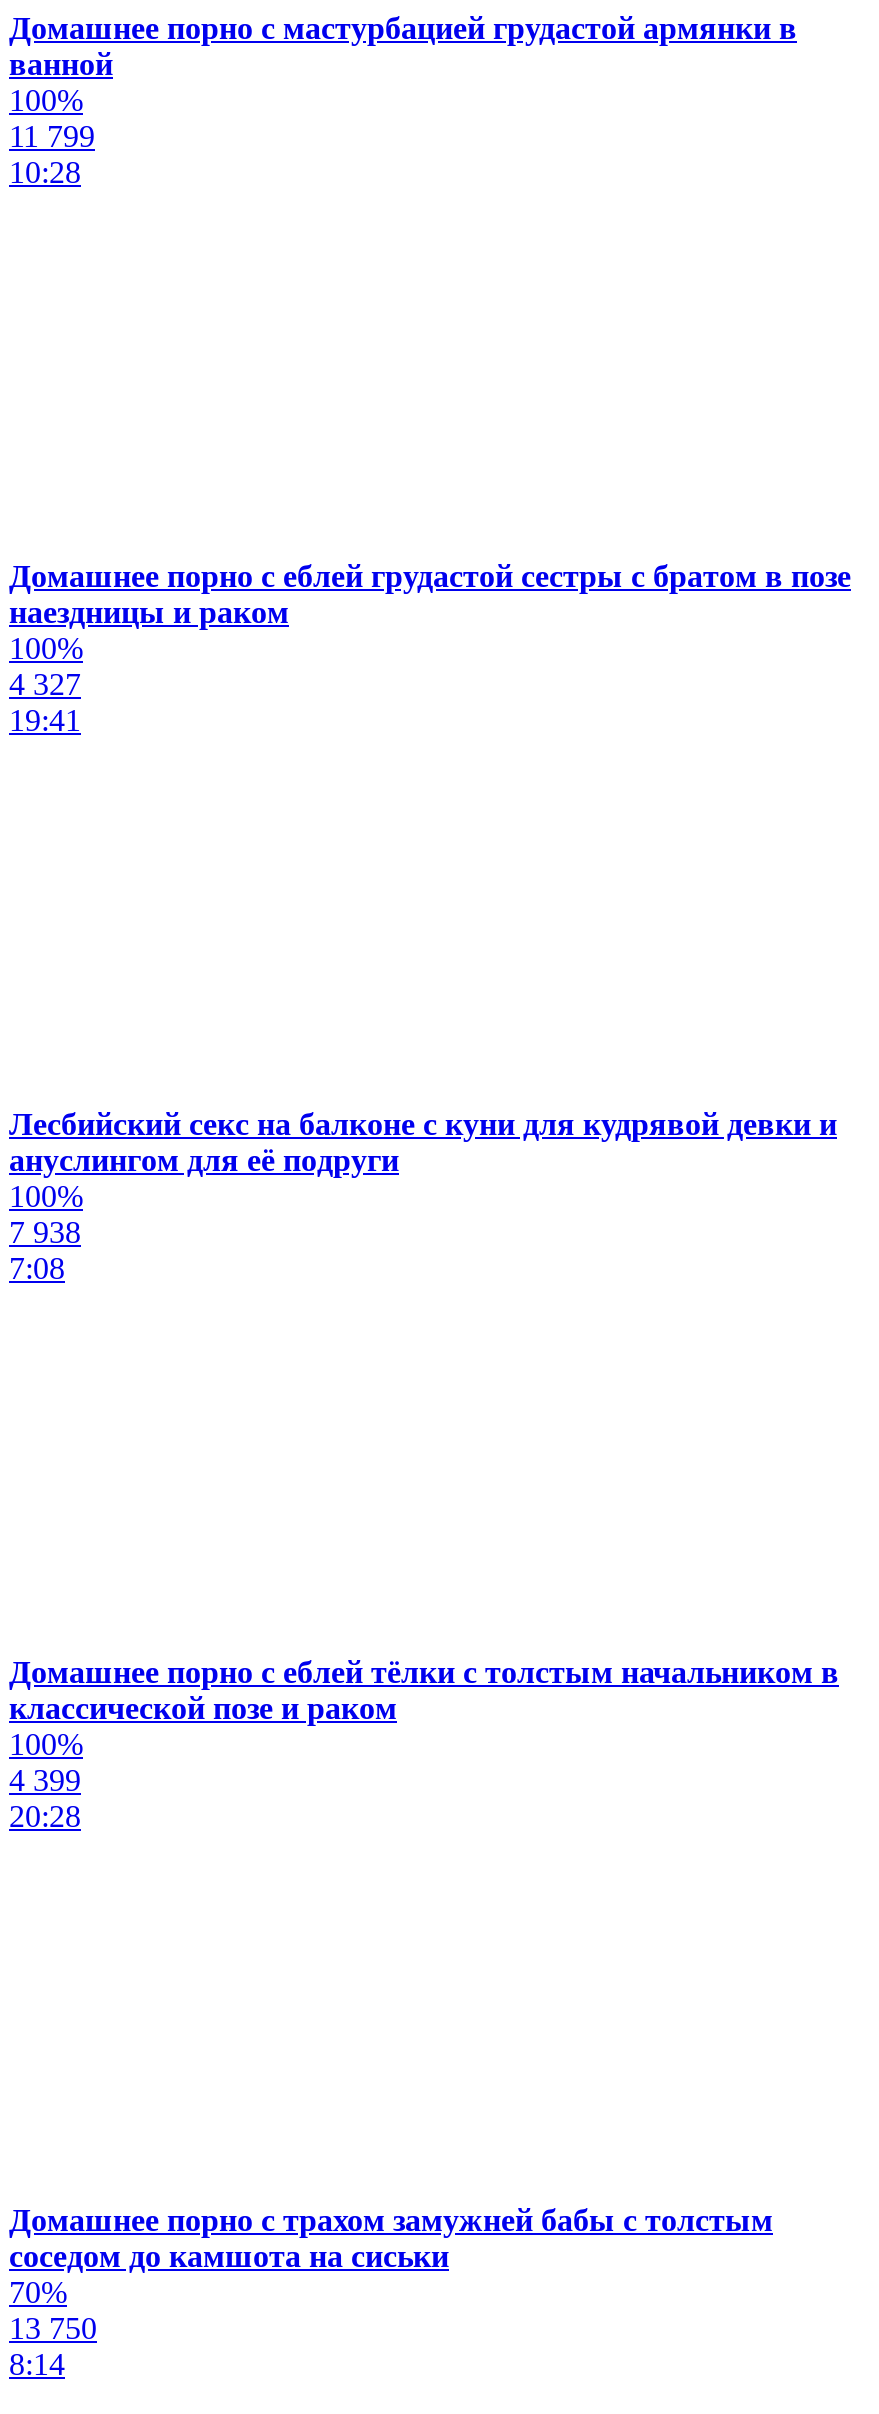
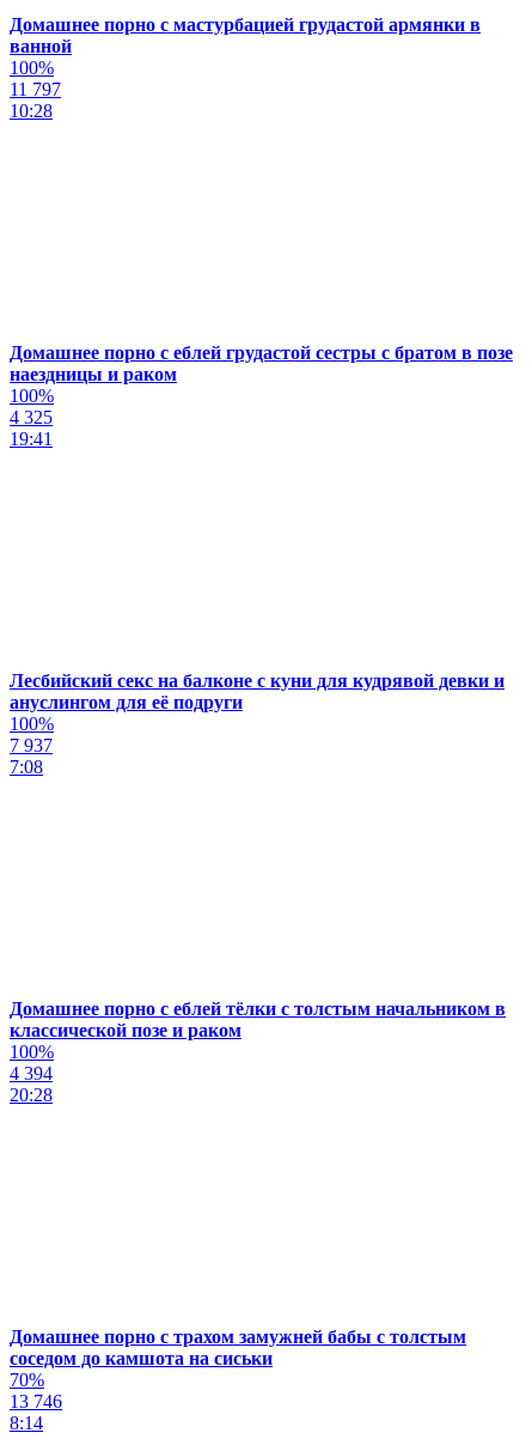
- 11 799
+ 11 797

- 4 327
+ 4 325

- 7 938
+ 7 937

- 4 399
+ 4 394

- 13 750
+ 13 746
